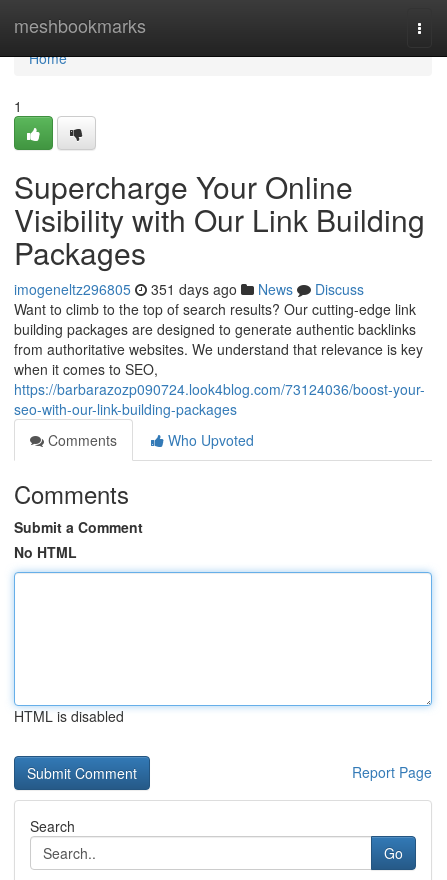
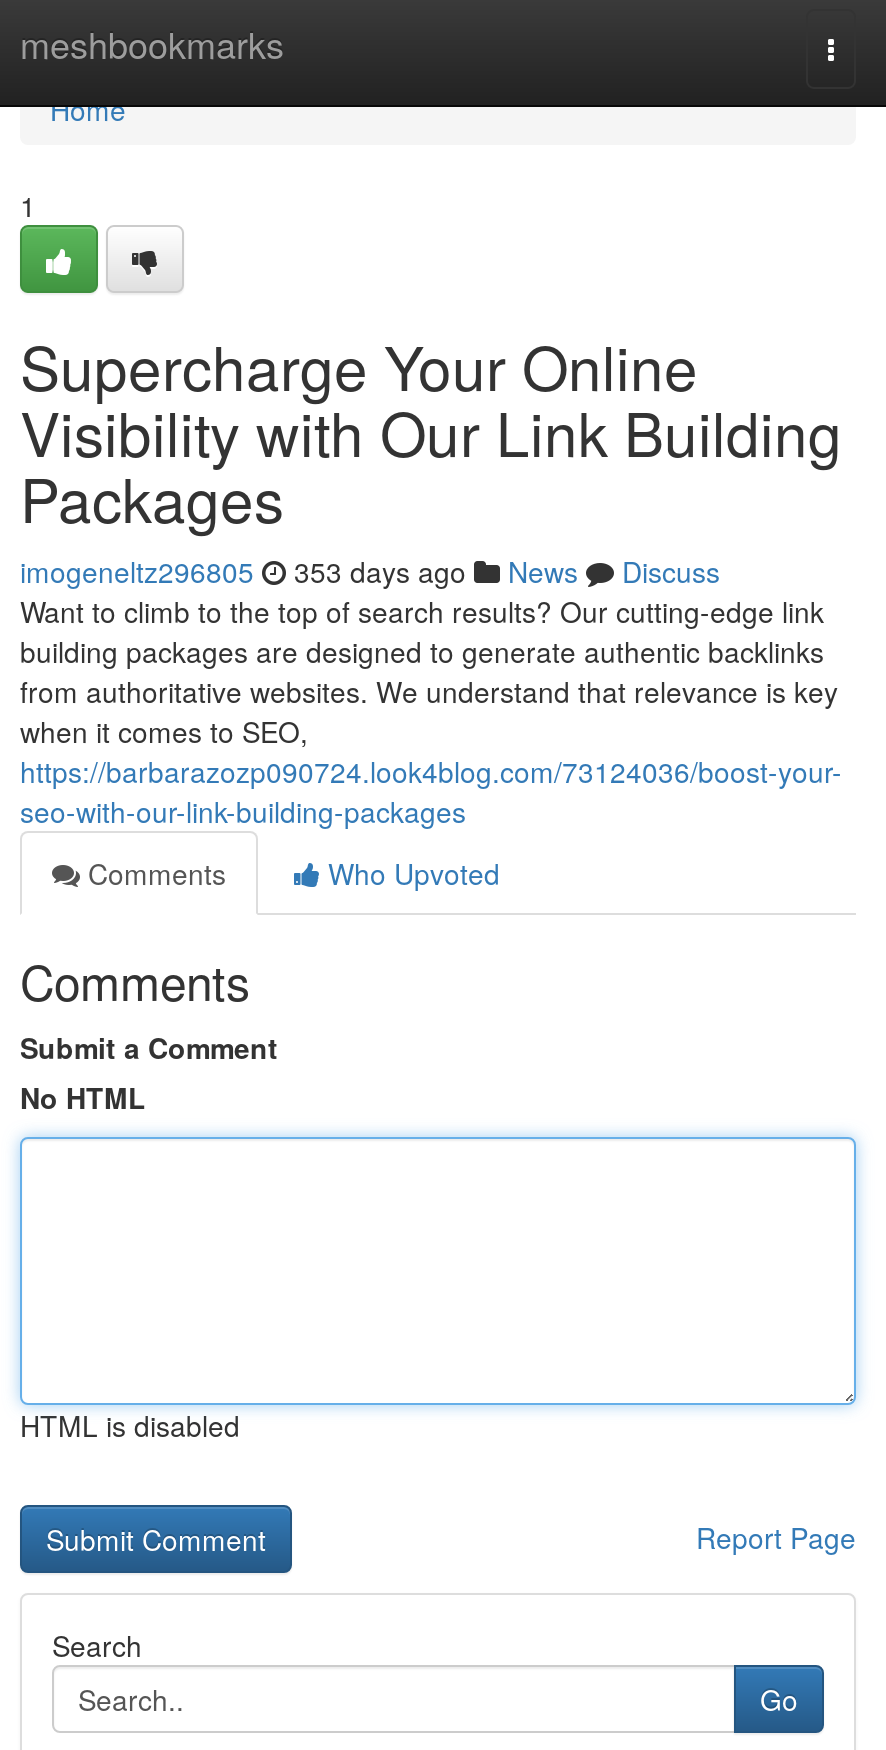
- imogeneltz296805 351 days ago News Discuss
+ imogeneltz296805 353 days ago News Discuss
